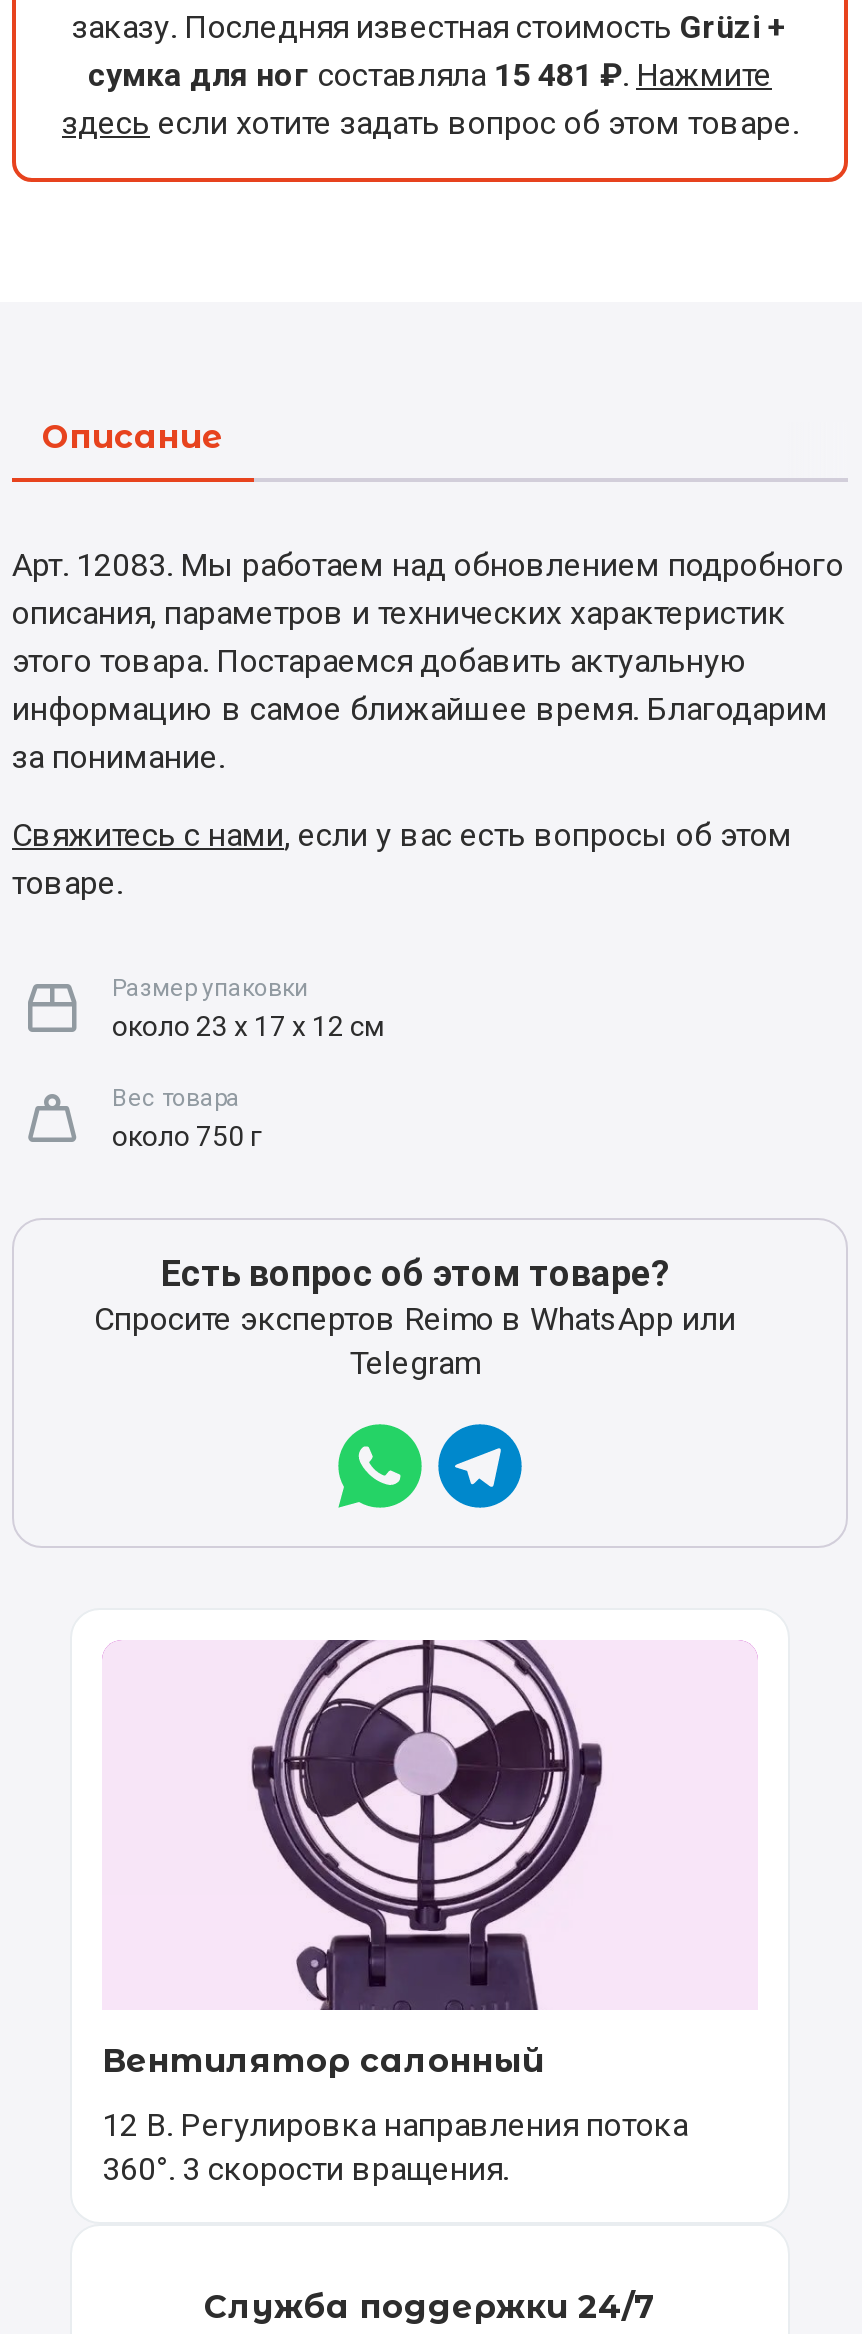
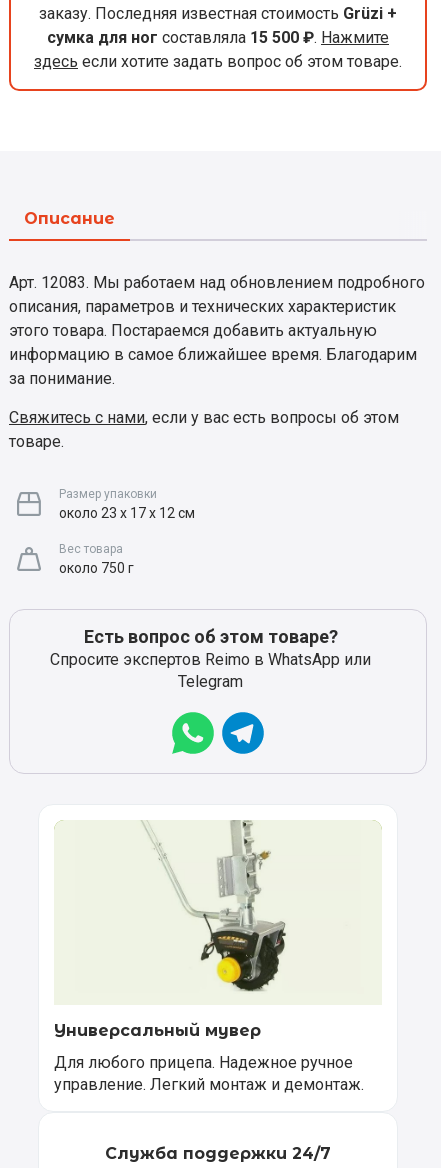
- сумка для ног составляла 15 481 ₽. Нажмите
+ сумка для ног составляла 15 500 ₽. Нажмите

- [image]
- Вентилятор салонный
+ [image]
+ Универсальный мувер

- 12 В. Регулировка направления потока
- 360°. 3 скорости вращения.
+ Для любого прицепа. Надежное ручное
+ управление. Легкий монтаж и демонтаж.
